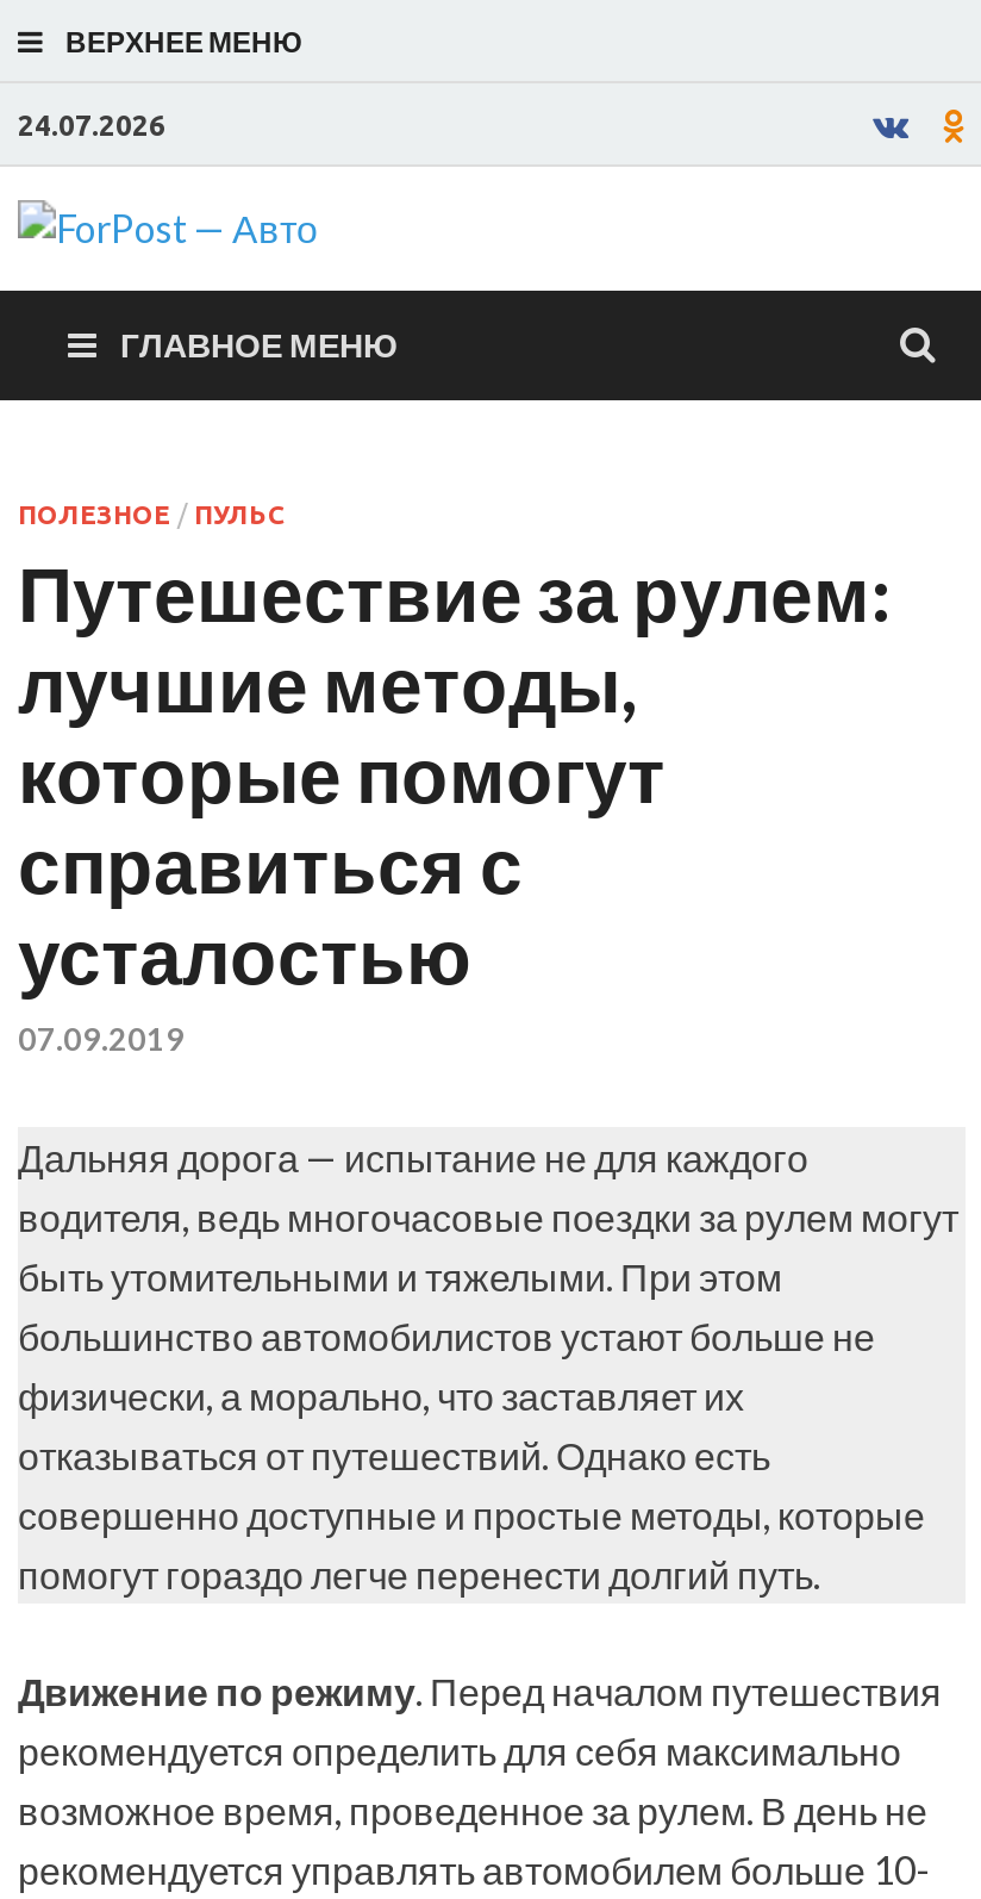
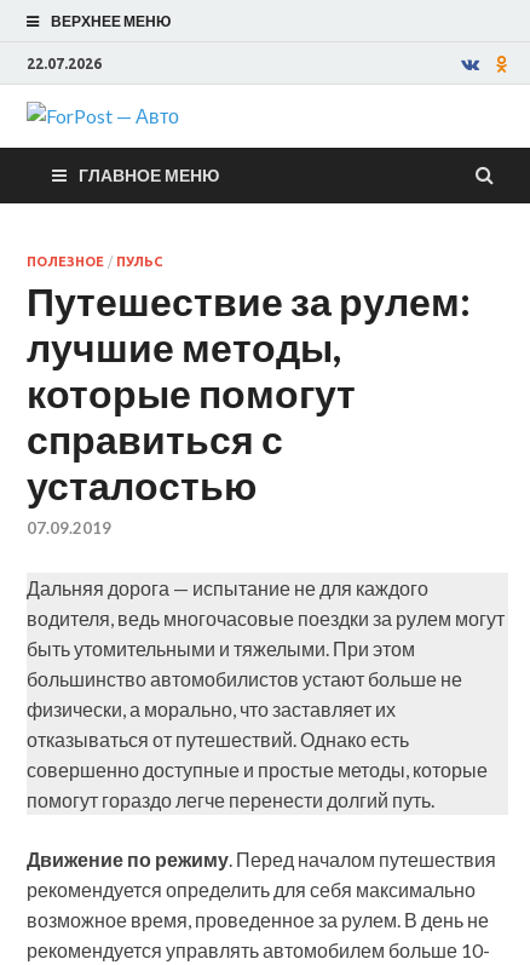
- 24.07.2026
+ 22.07.2026
